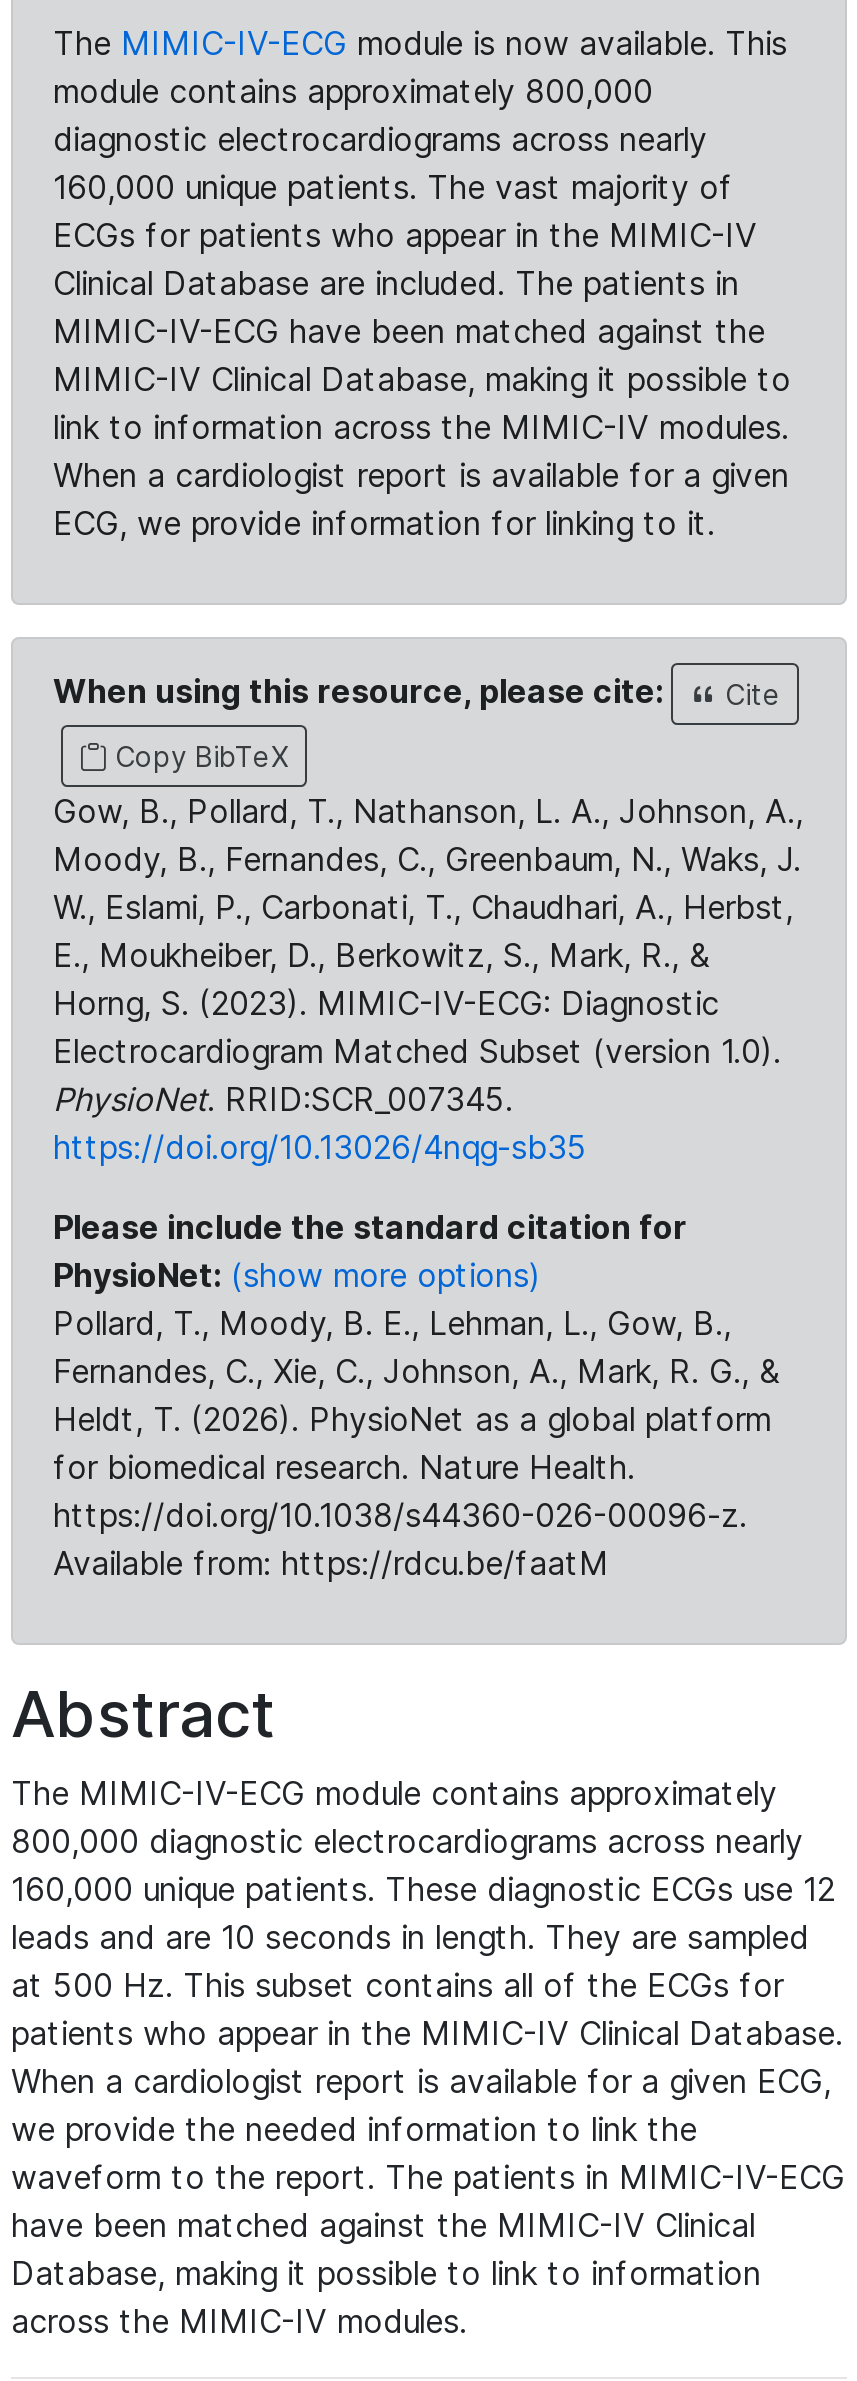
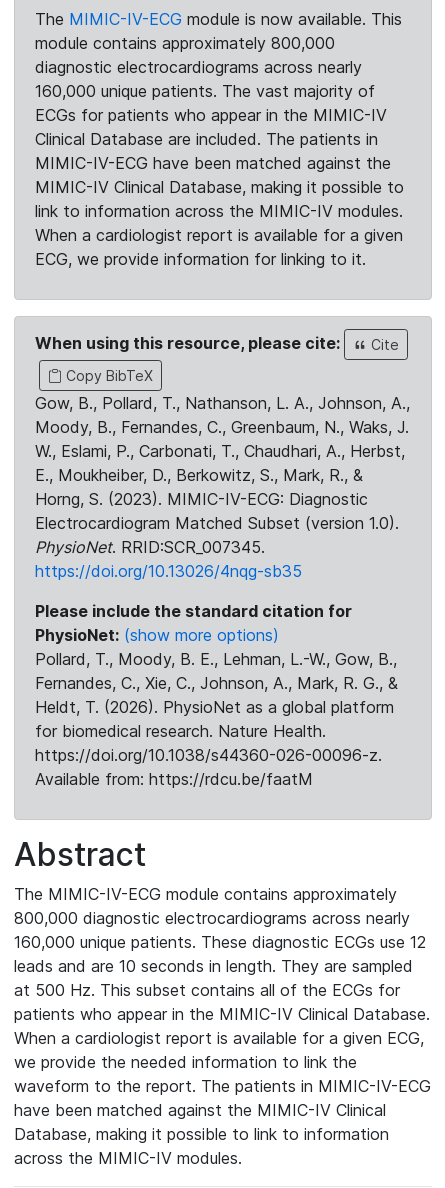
- Pollard, T., Moody, B. E., Lehman, L., Gow, B.,
+ Pollard, T., Moody, B. E., Lehman, L.-W., Gow, B.,
